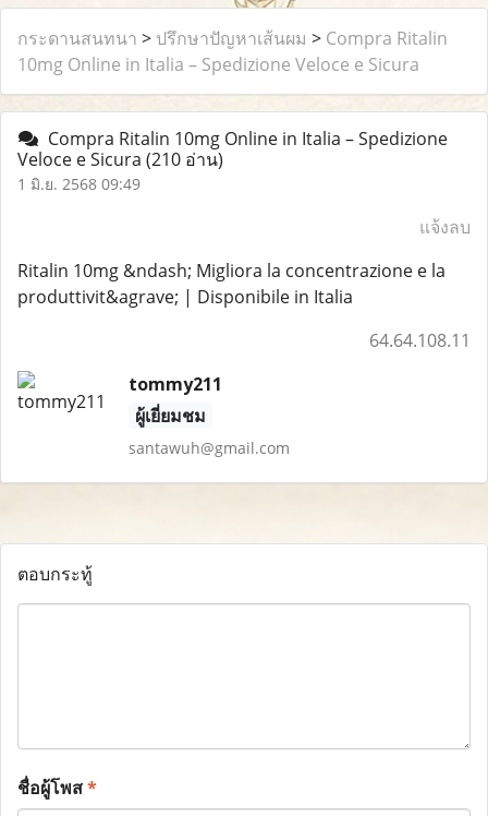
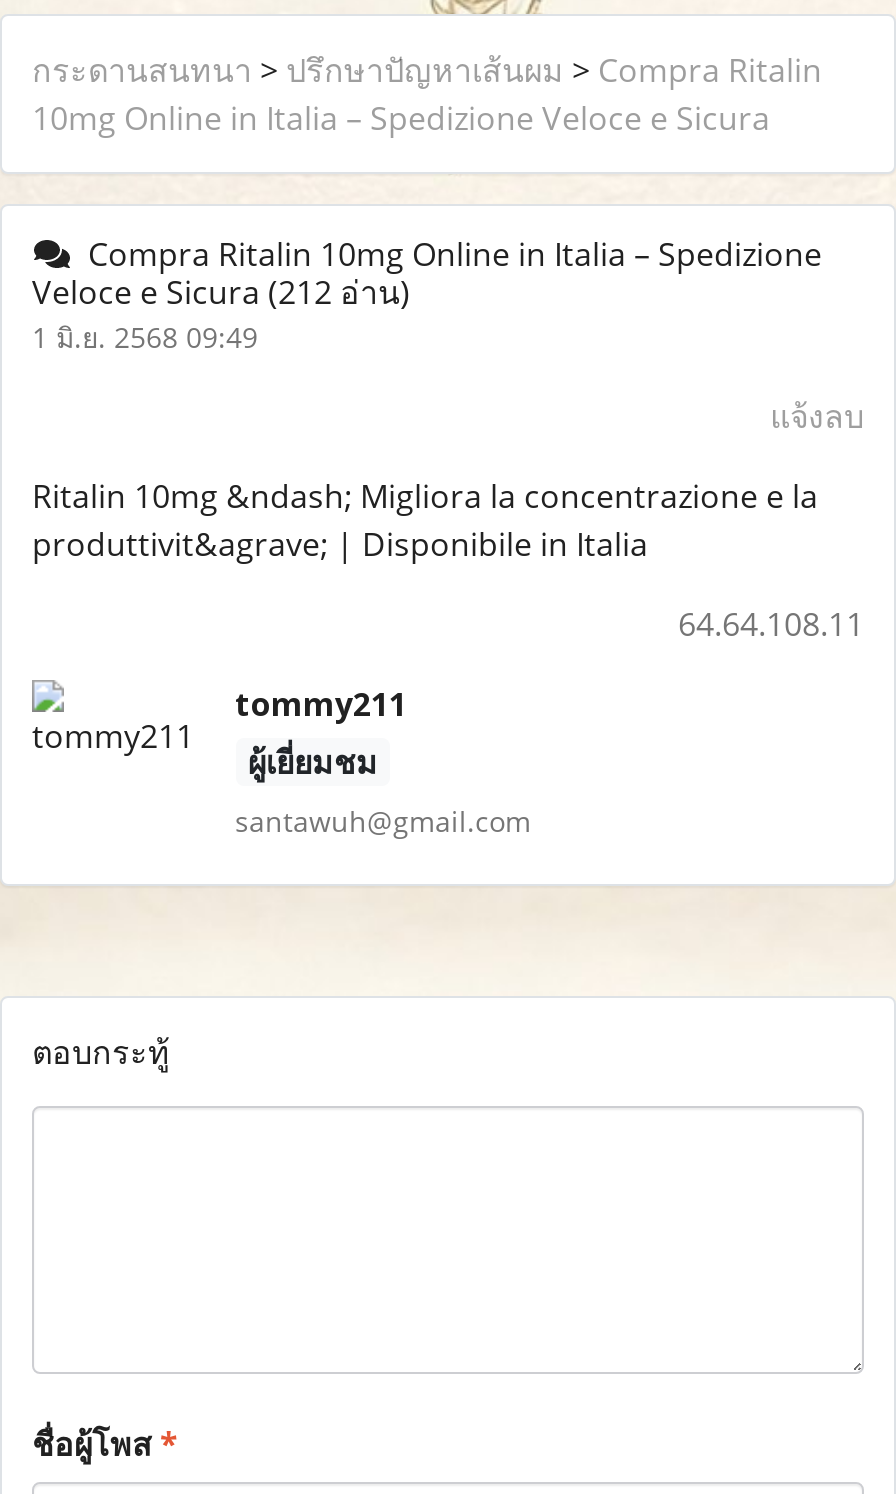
- Veloce e Sicura (210 อ่าน)
+ Veloce e Sicura (212 อ่าน)
